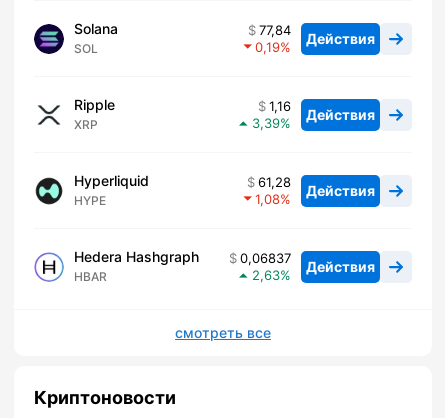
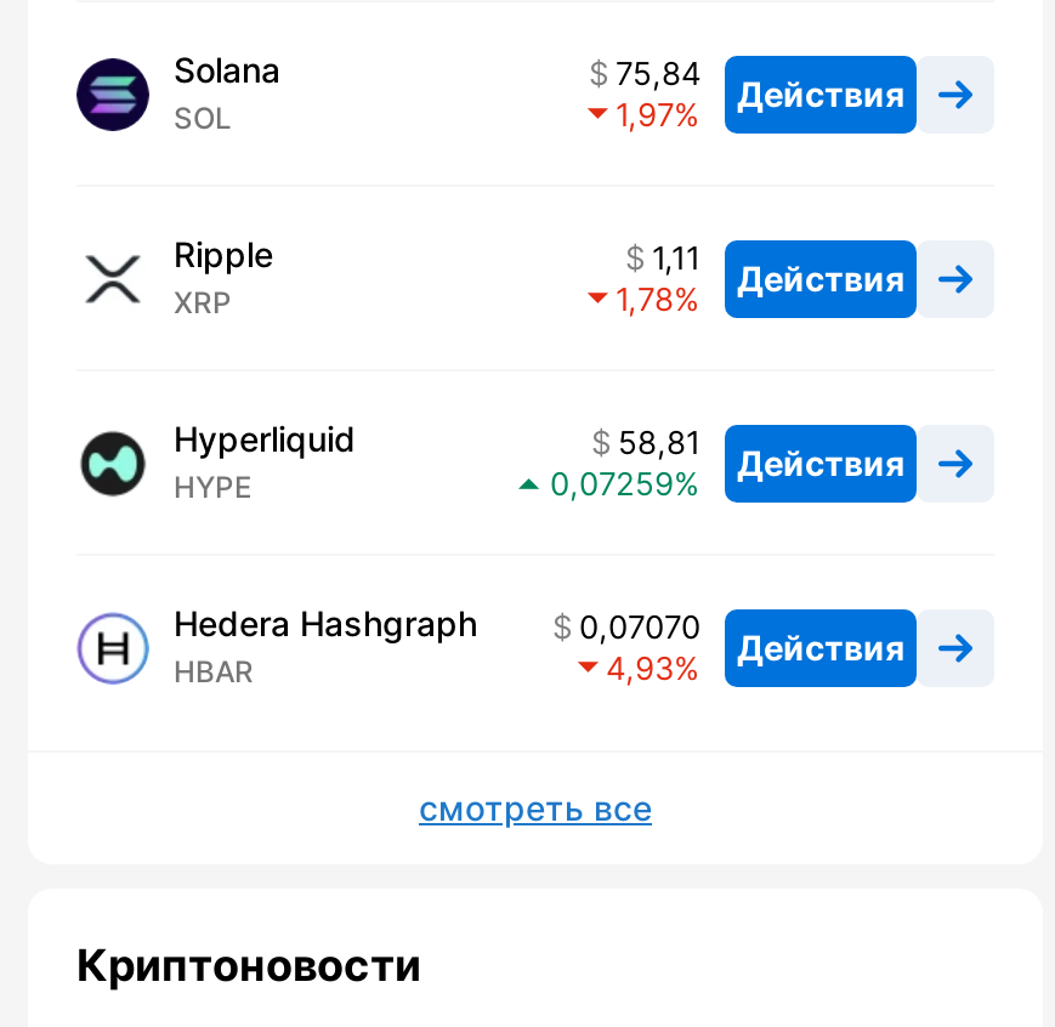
- 77,84 Действия
+ 75,84 Действия

- 0,19
+ 1,97

- 1,16 Действия
+ 1,11 Действия

- 3,39
+ 1,78

- 61,28 Действия
+ 58,81 Действия

- 1,08
+ 0,07259

- 0,06837 Действия
+ 0,07070 Действия

- 2,63
+ 4,93
